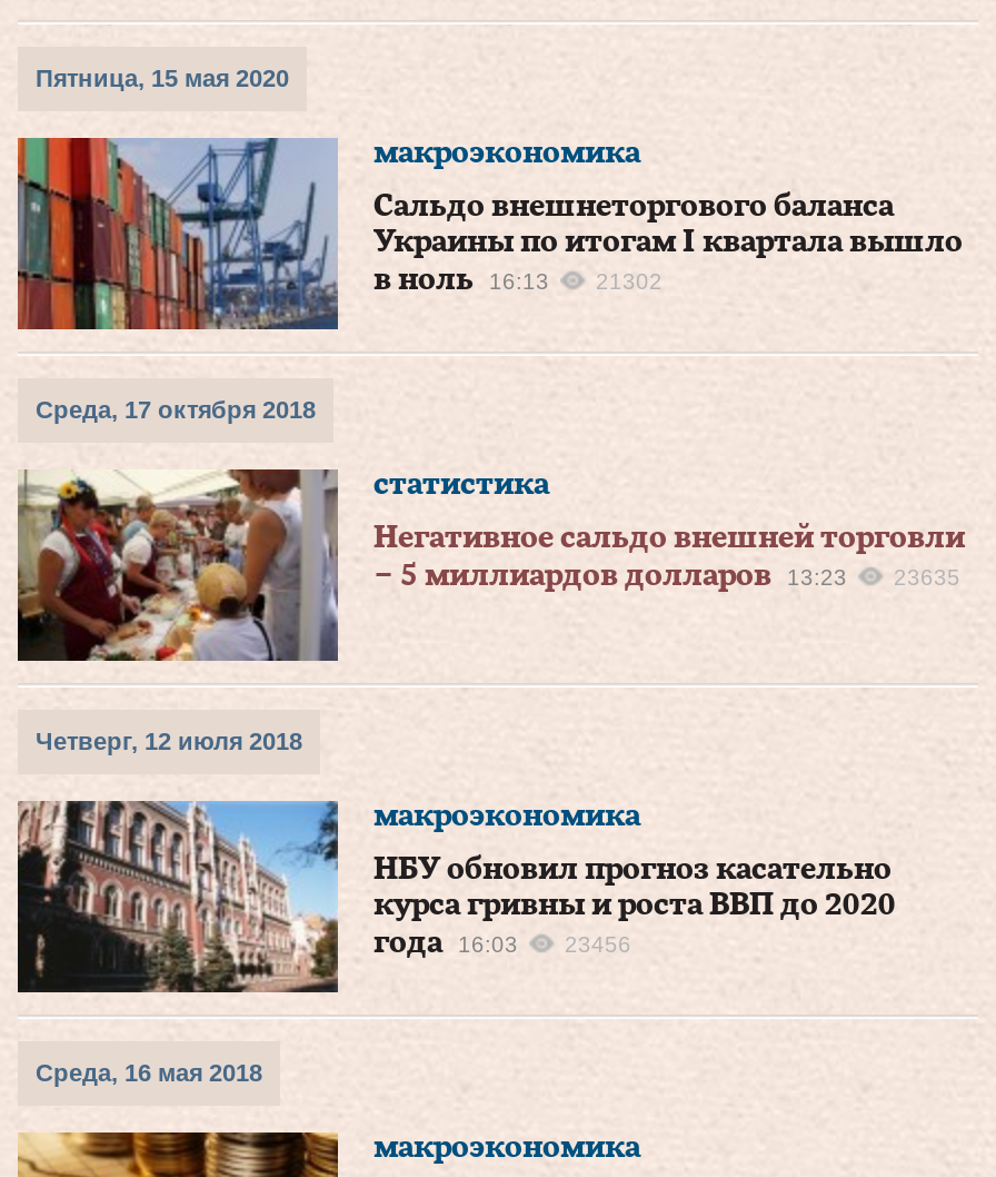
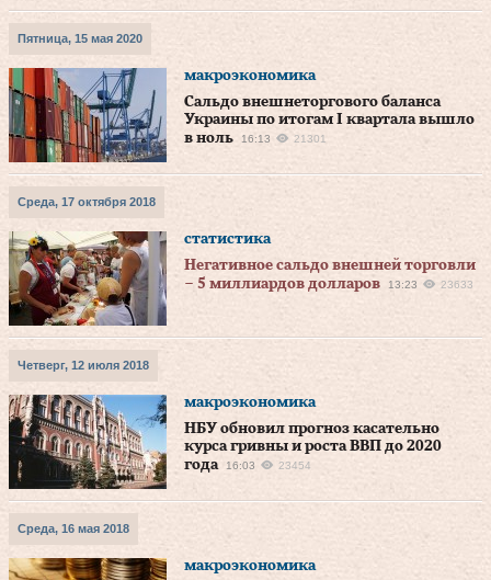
- в ноль 16:13 21302
+ в ноль 16:13 21301

- – 5 миллиардов долларов 13:23 23635
+ – 5 миллиардов долларов 13:23 23633

- года 16:03 23456
+ года 16:03 23454
